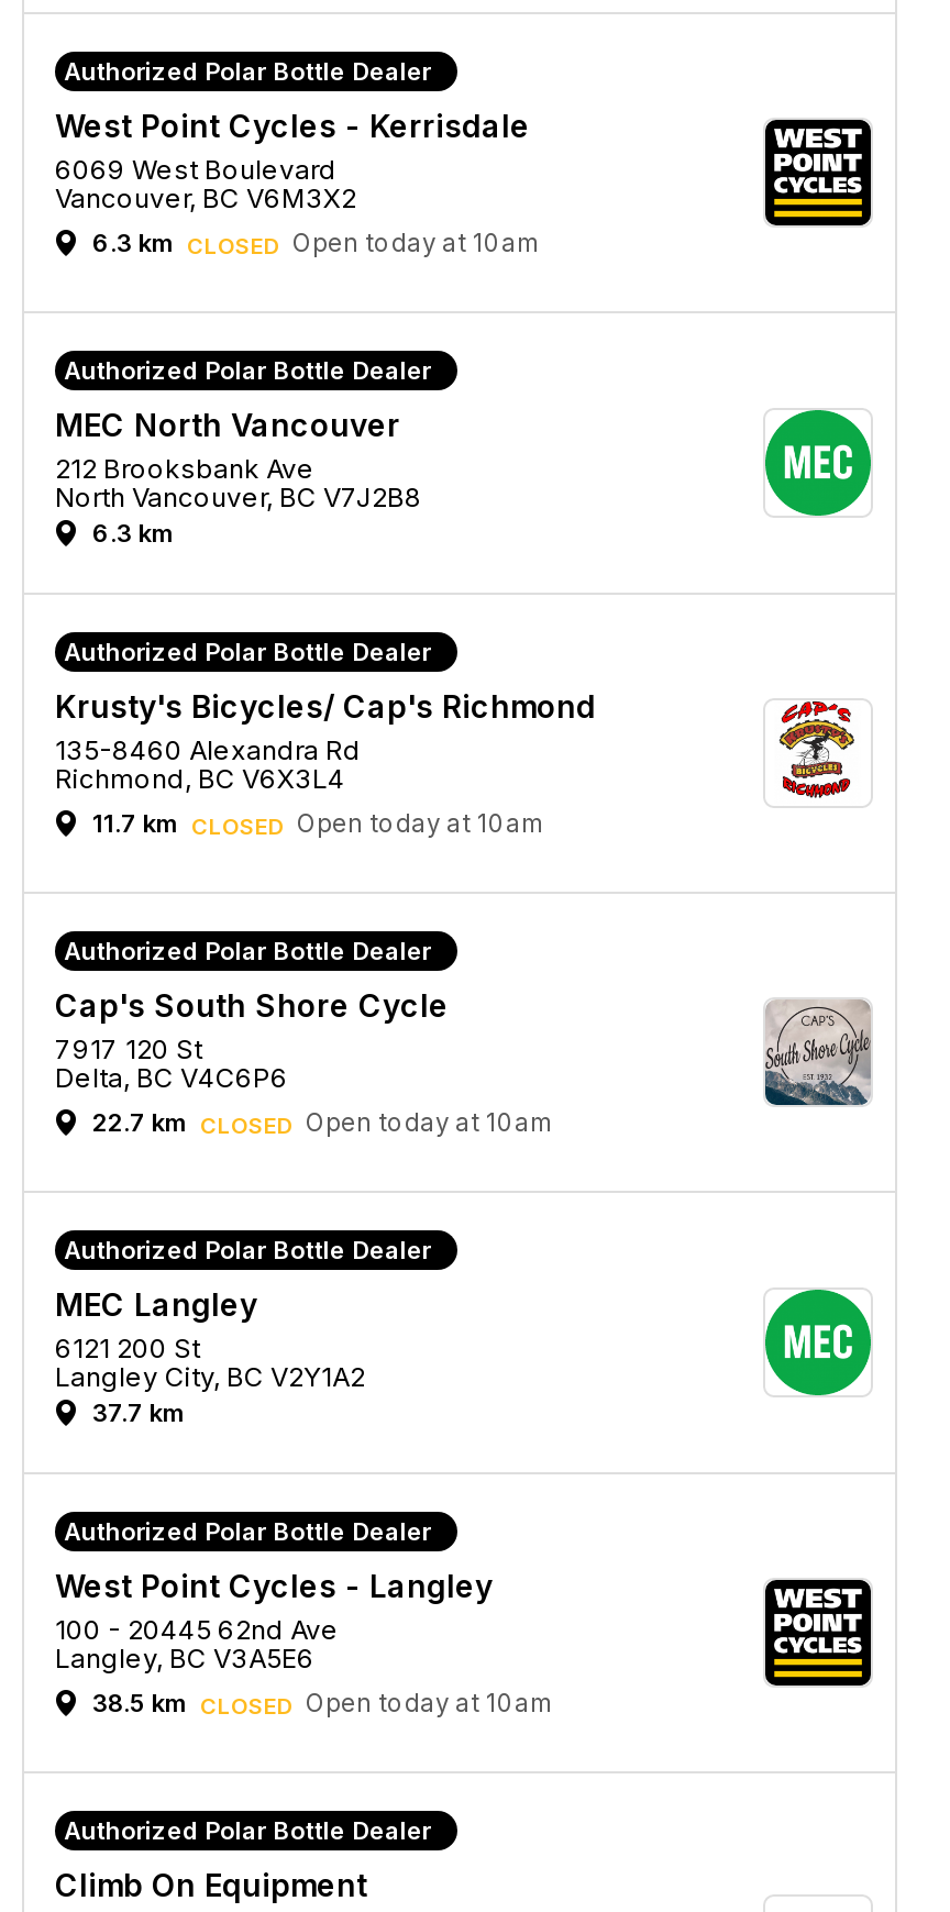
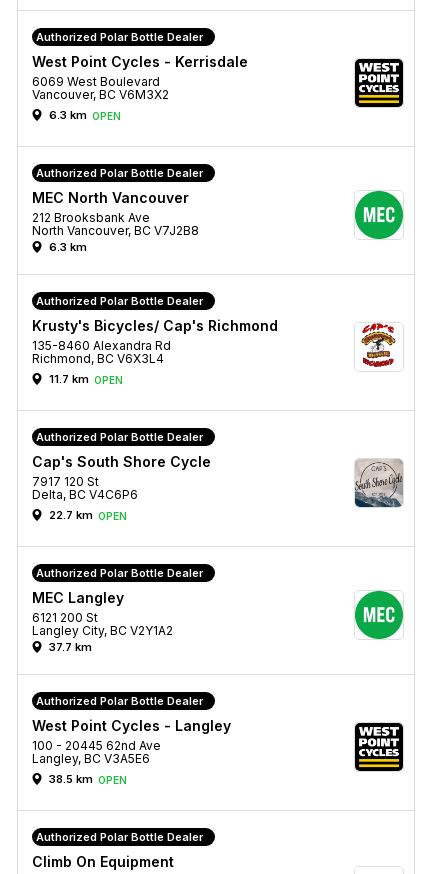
- 6.3 km CLOSED Open today at 10am
+ 6.3 km OPEN

- 11.7 km CLOSED Open today at 10am
+ 11.7 km OPEN

- 22.7 km CLOSED Open today at 10am
+ 22.7 km OPEN

- 38.5 km CLOSED Open today at 10am
+ 38.5 km OPEN
